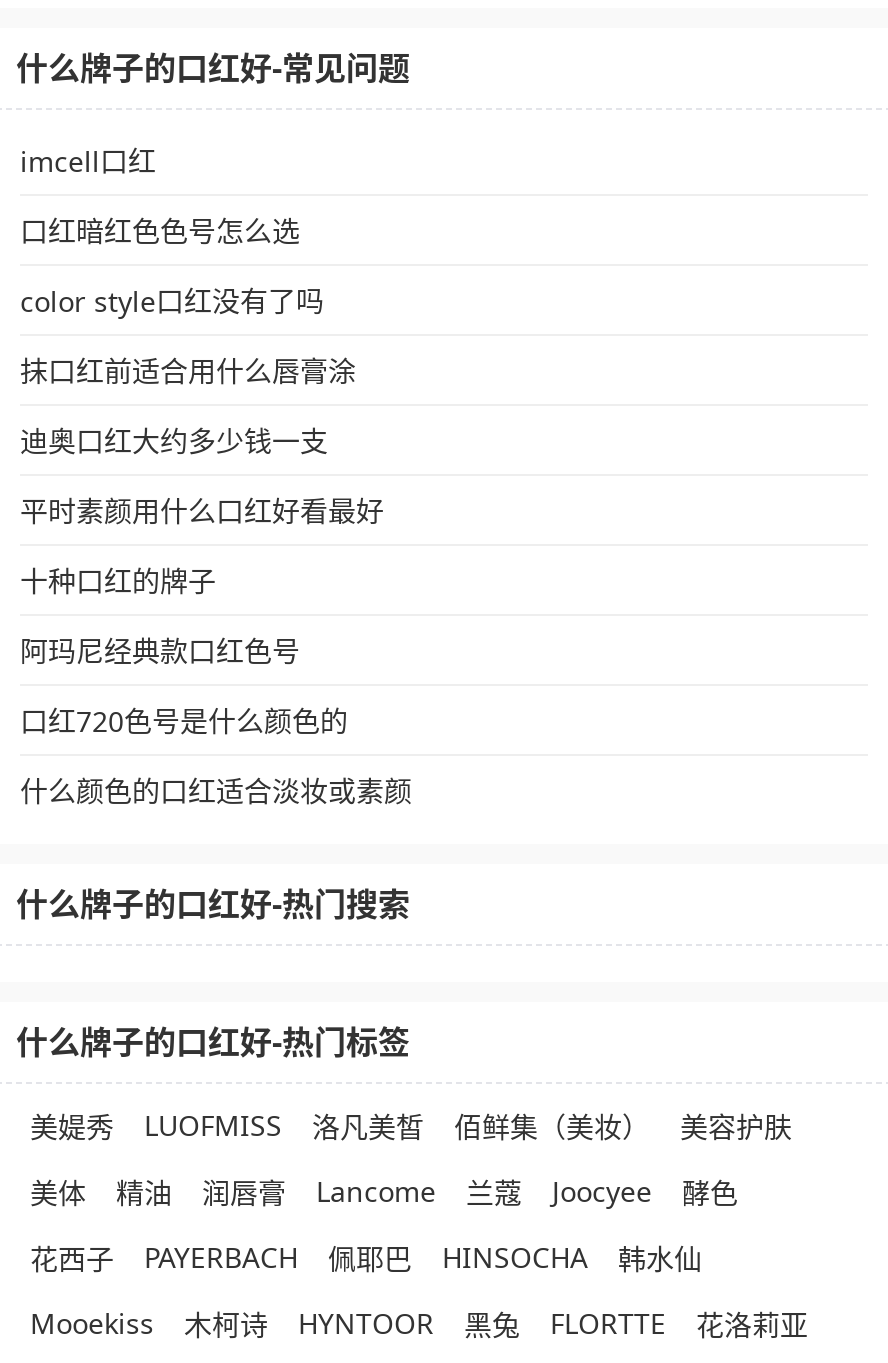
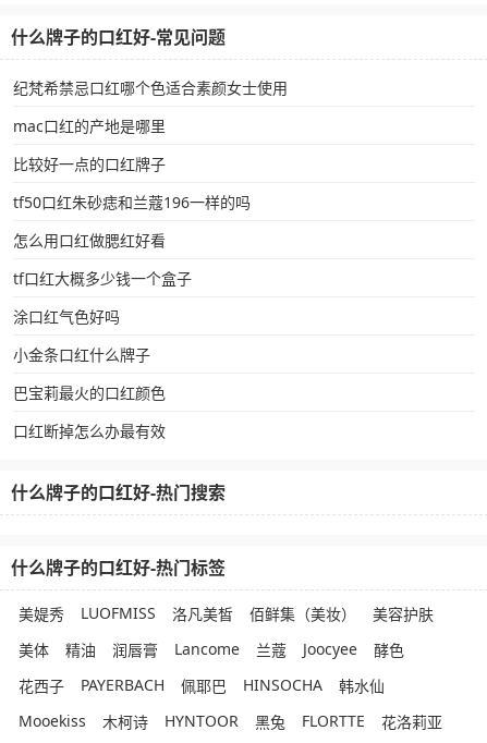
- imcell口红
+ 纪梵希禁忌口红哪个色适合素颜女士使用

- 口红暗红色色号怎么选
+ mac口红的产地是哪里

- color style口红没有了吗
+ 比较好一点的口红牌子

- 抹口红前适合用什么唇膏涂
+ tf50口红朱砂痣和兰蔻196一样的吗

- 迪奥口红大约多少钱一支
+ 怎么用口红做腮红好看

- 平时素颜用什么口红好看最好
+ tf口红大概多少钱一个盒子

- 十种口红的牌子
+ 涂口红气色好吗

- 阿玛尼经典款口红色号
+ 小金条口红什么牌子

- 口红720色号是什么颜色的
+ 巴宝莉最火的口红颜色

- 什么颜色的口红适合淡妆或素颜
+ 口红断掉怎么办最有效
